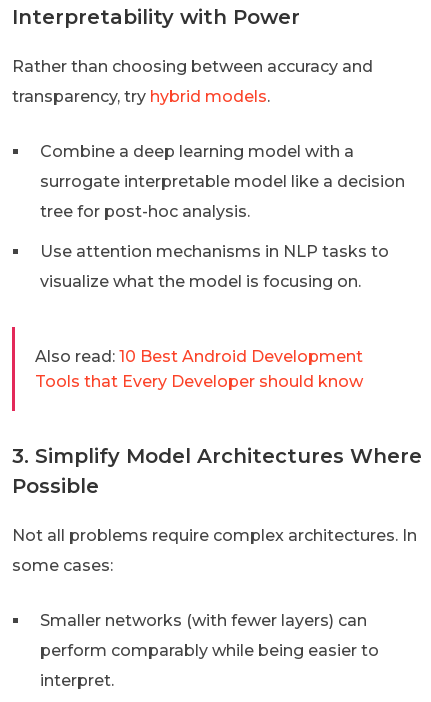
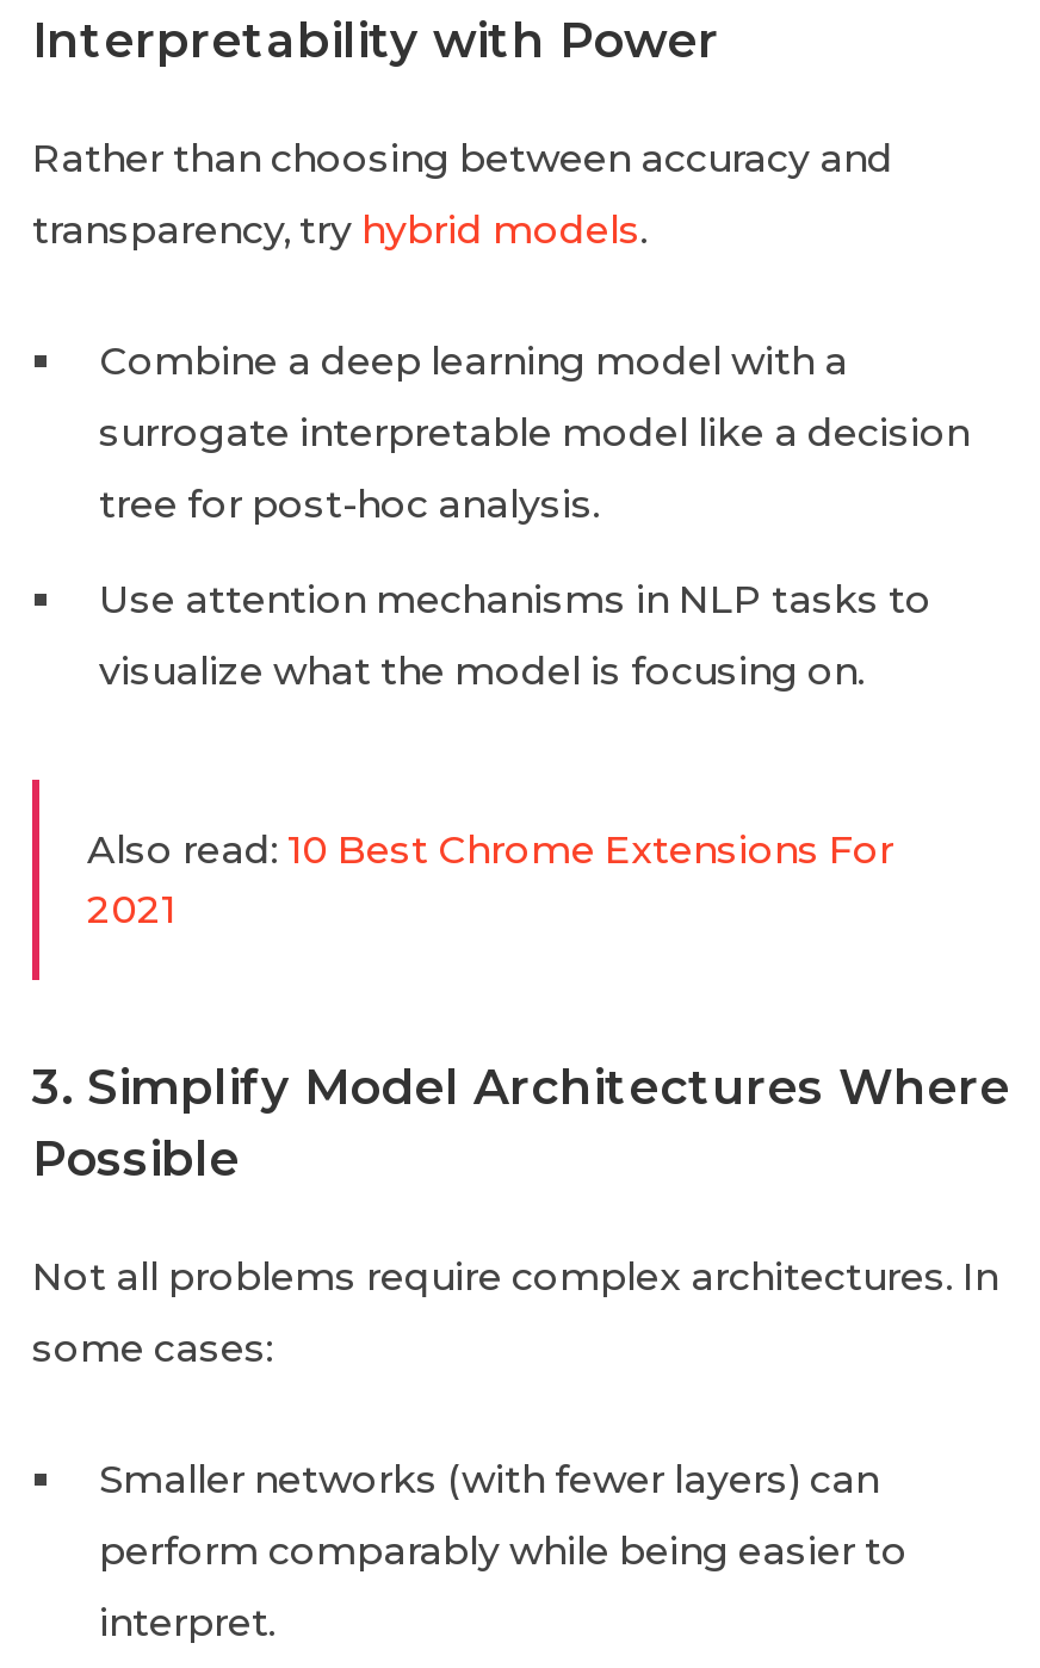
- Also read: 10 Best Android Development
- Tools that Every Developer should know
+ Also read: 10 Best Chrome Extensions For
+ 2021
